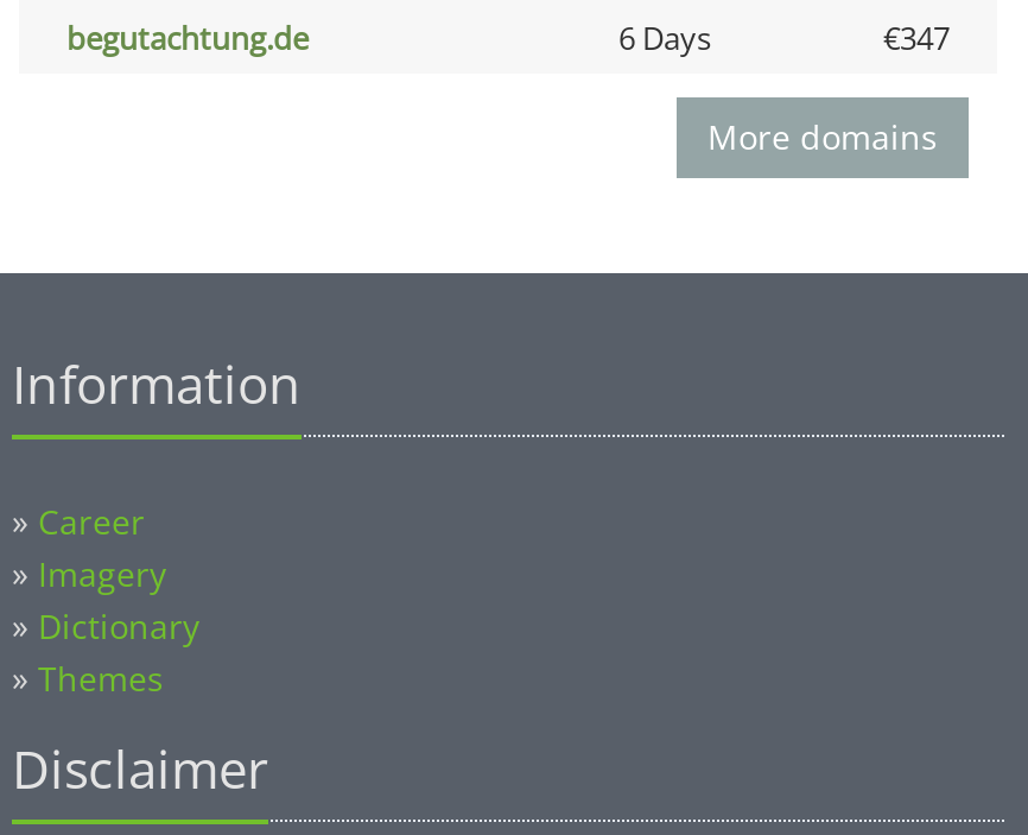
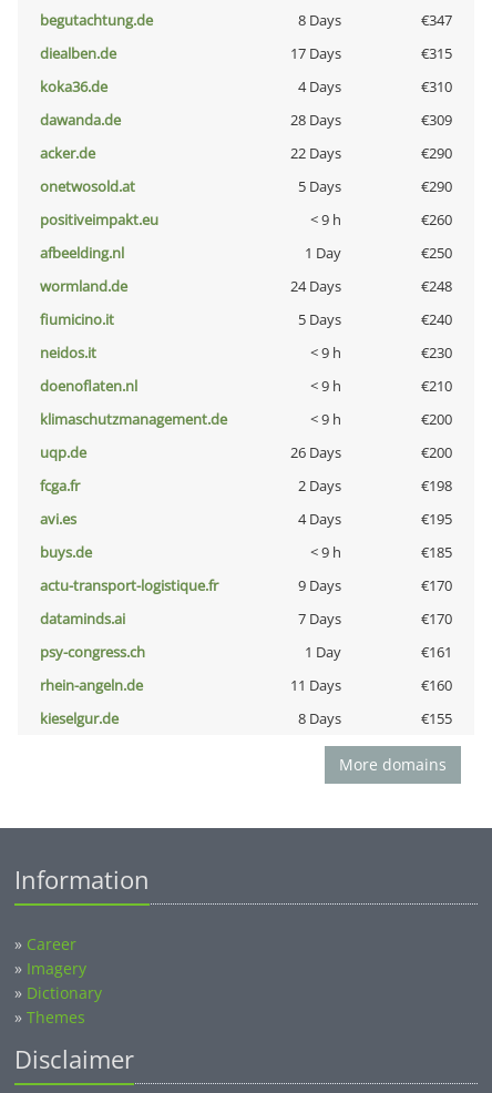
- 6 Days
+ 8 Days

+ diealben.de
+ 17 Days
+ €315
+ koka36.de
+ 4 Days
+ €310
+ dawanda.de
+ 28 Days
+ €309
+ acker.de
+ 22 Days
+ €290
+ onetwosold.at
+ 5 Days
+ €290
+ positiveimpakt.eu
+ < 9 h
+ €260
+ afbeelding.nl
+ 1 Day
+ €250
+ wormland.de
+ 24 Days
+ €248
+ fiumicino.it
+ 5 Days
+ €240
+ neidos.it
+ < 9 h
+ €230
+ doenoflaten.nl
+ < 9 h
+ €210
+ klimaschutzmanagement.de
+ < 9 h
+ €200
+ uqp.de
+ 26 Days
+ €200
+ fcga.fr
+ 2 Days
+ €198
+ avi.es
+ 4 Days
+ €195
+ buys.de
+ < 9 h
+ €185
+ actu-transport-logistique.fr
+ 9 Days
+ €170
+ dataminds.ai
+ 7 Days
+ €170
+ psy-congress.ch
+ 1 Day
+ €161
+ rhein-angeln.de
+ 11 Days
+ €160
+ kieselgur.de
+ 8 Days
+ €155
